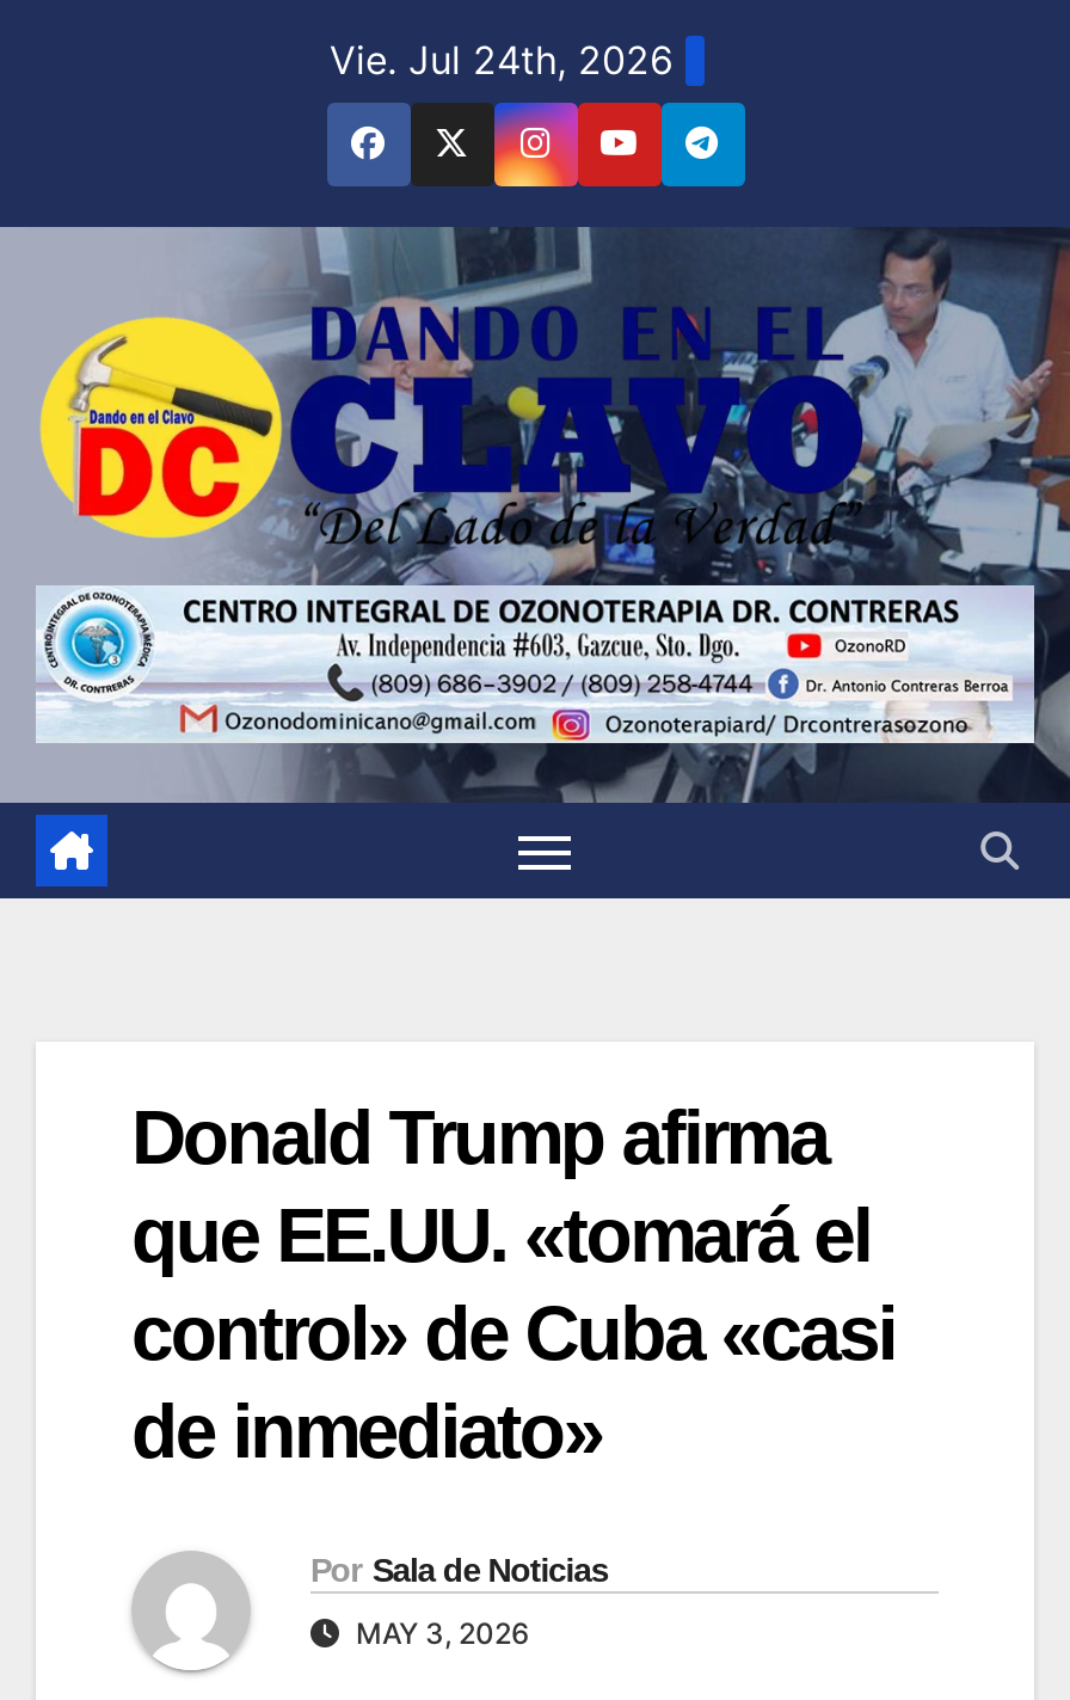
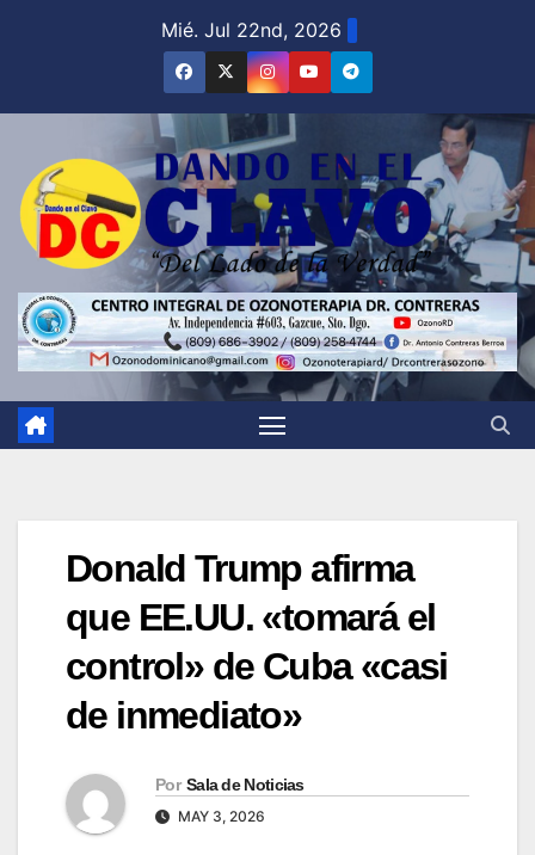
- Vie. Jul 24th, 2026
+ Mié. Jul 22nd, 2026
